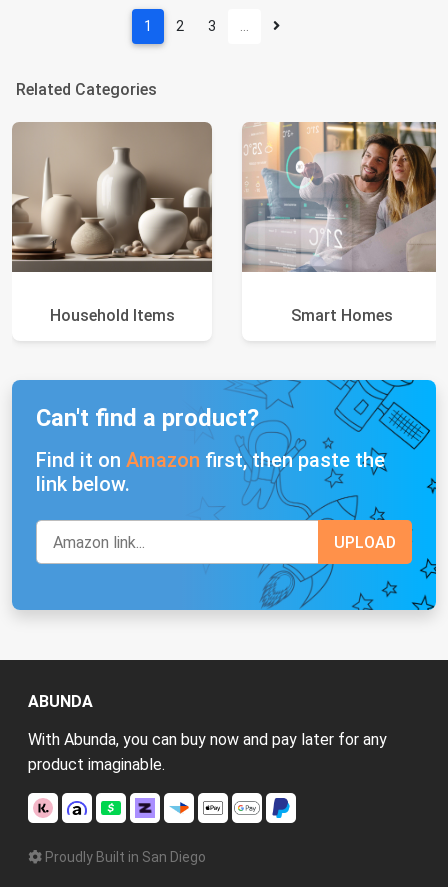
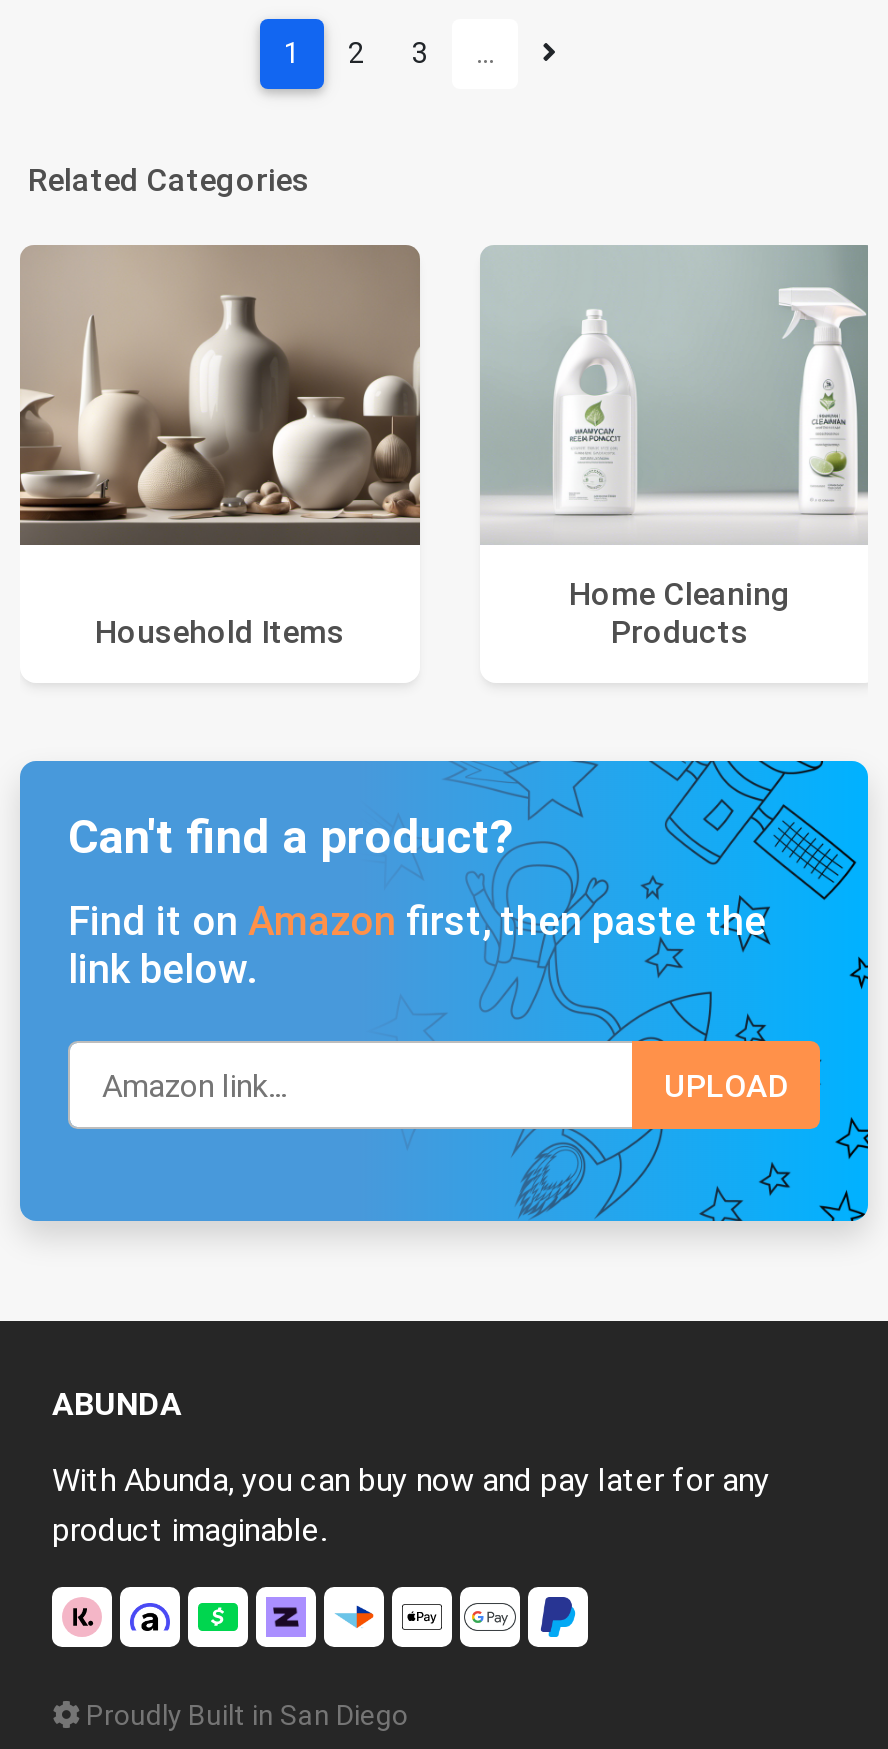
- [image]
- Smart Homes
+ [image]
+ Home Cleaning
+ Products
